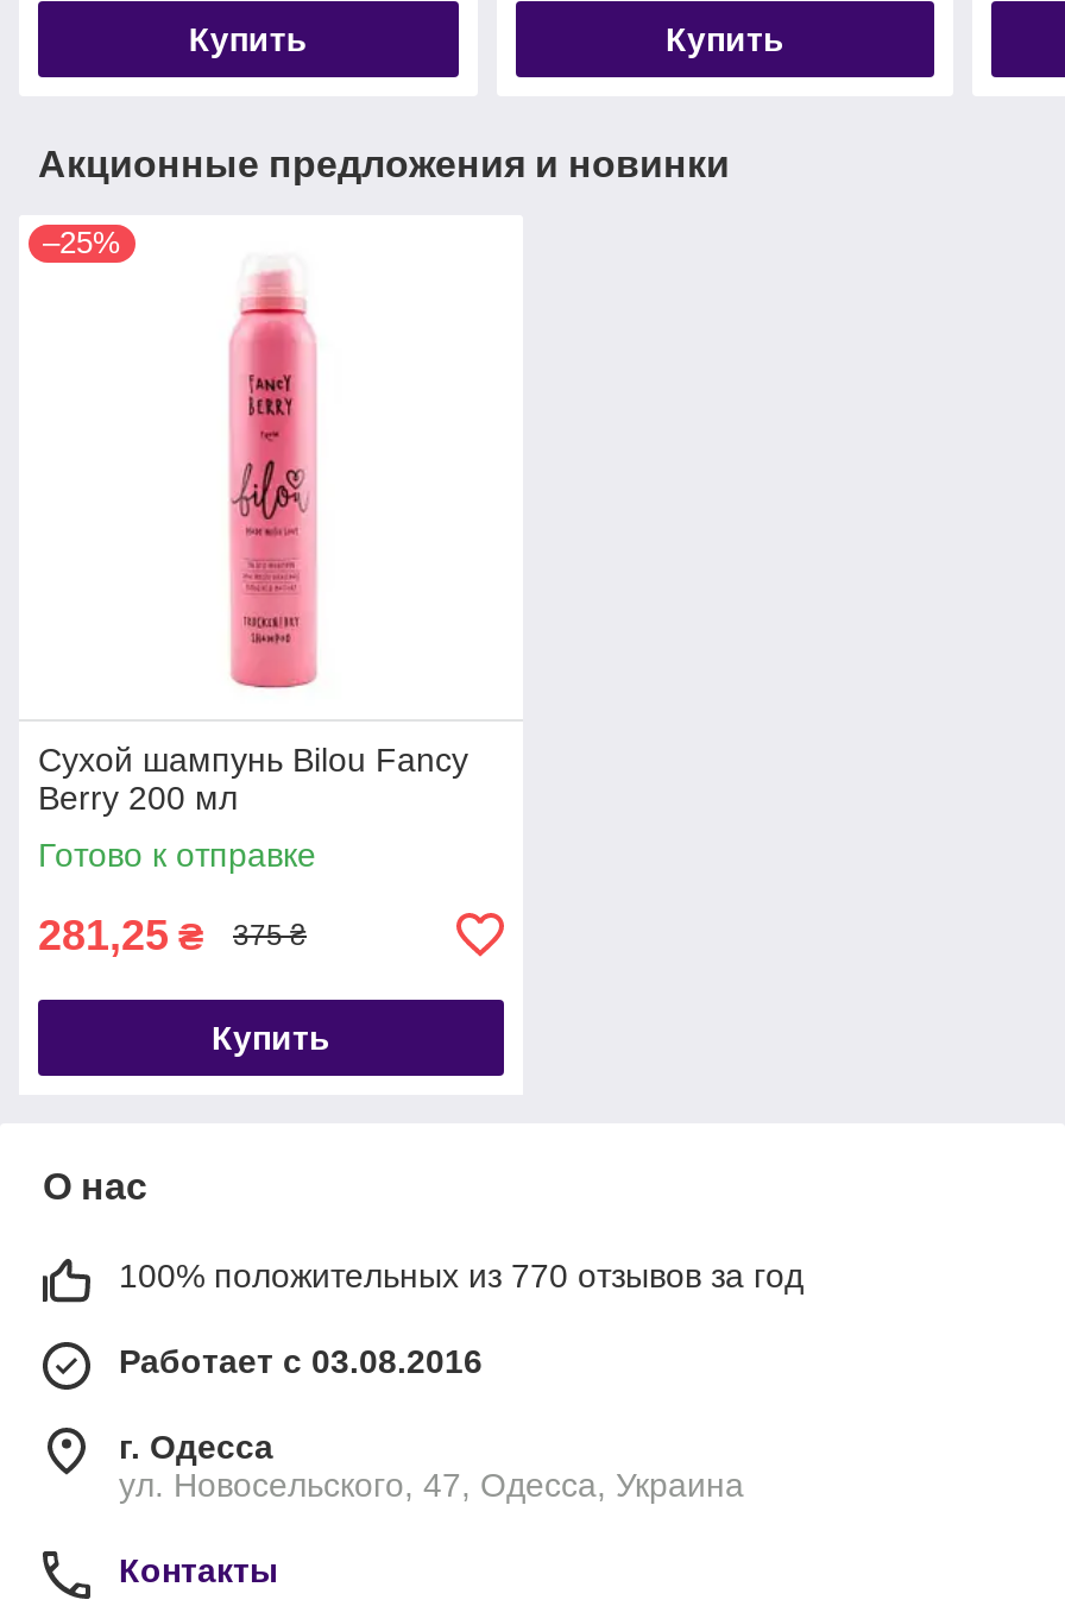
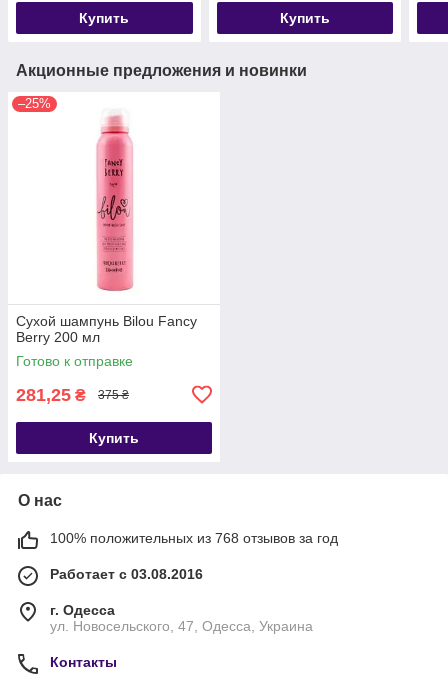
- 100% положительных из 770 отзывов за год
+ 100% положительных из 768 отзывов за год
